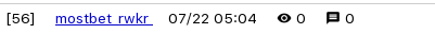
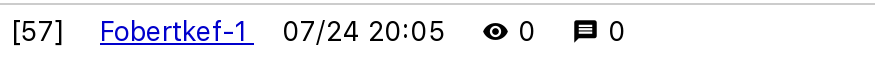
- [56] mostbet_rwkr 07/22 05:04 0 0
+ [57] Fobertkef-1 07/24 20:05 0 0
